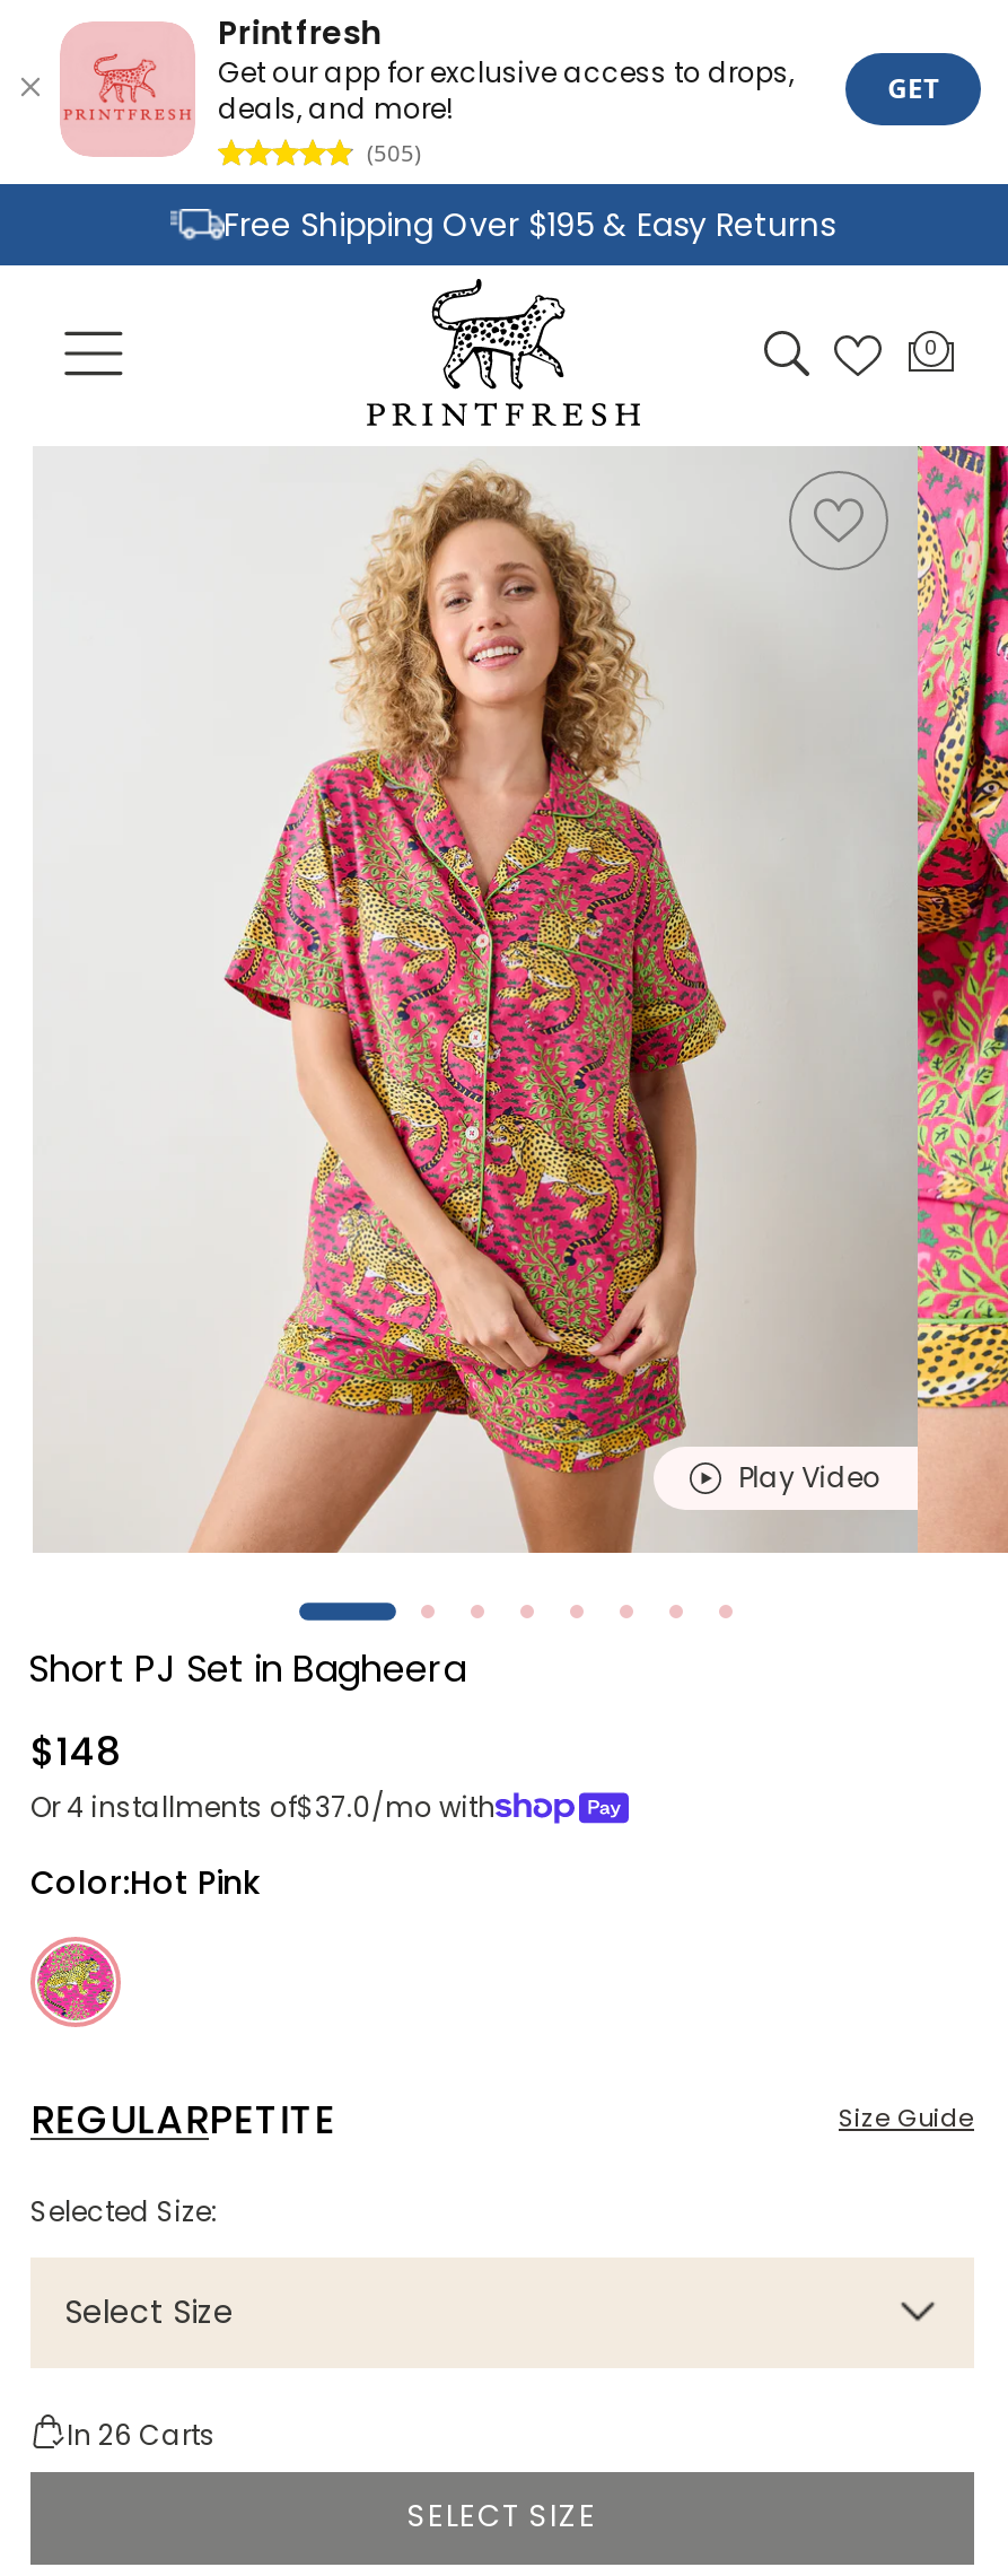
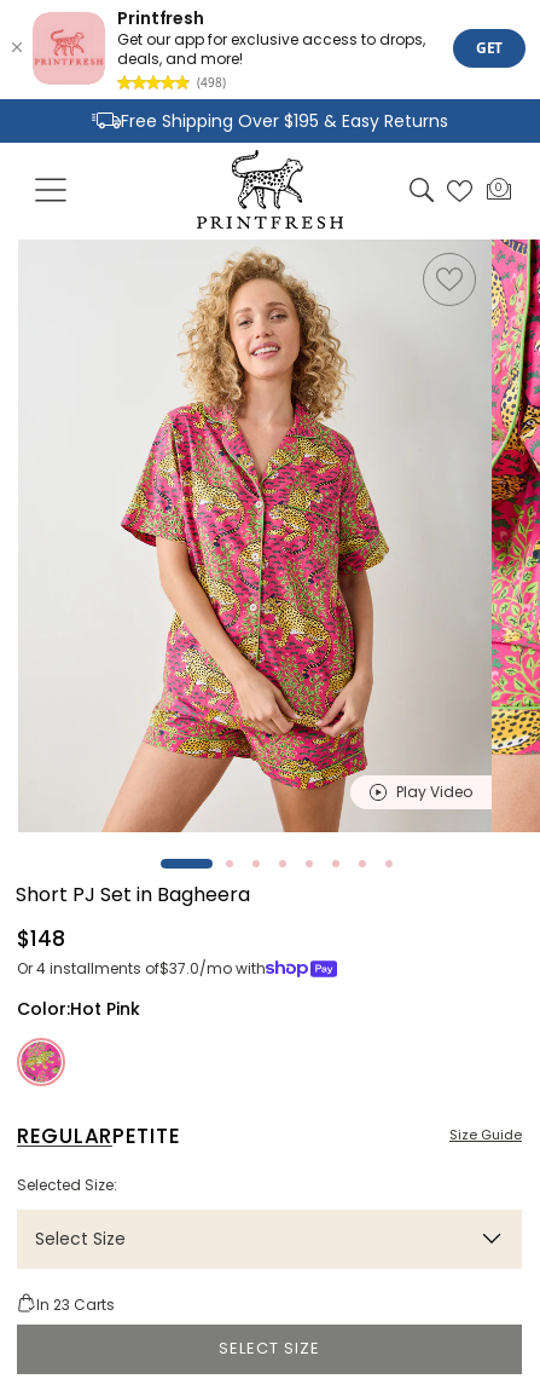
- (505)
+ (498)

- In 26 Carts
+ In 23 Carts
